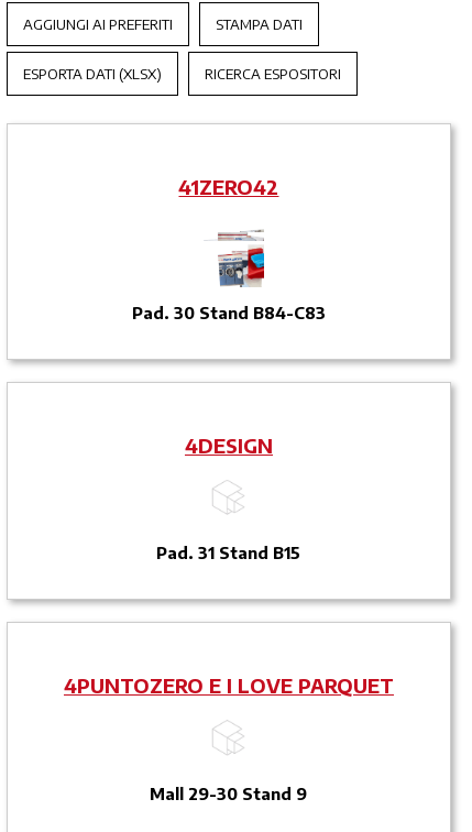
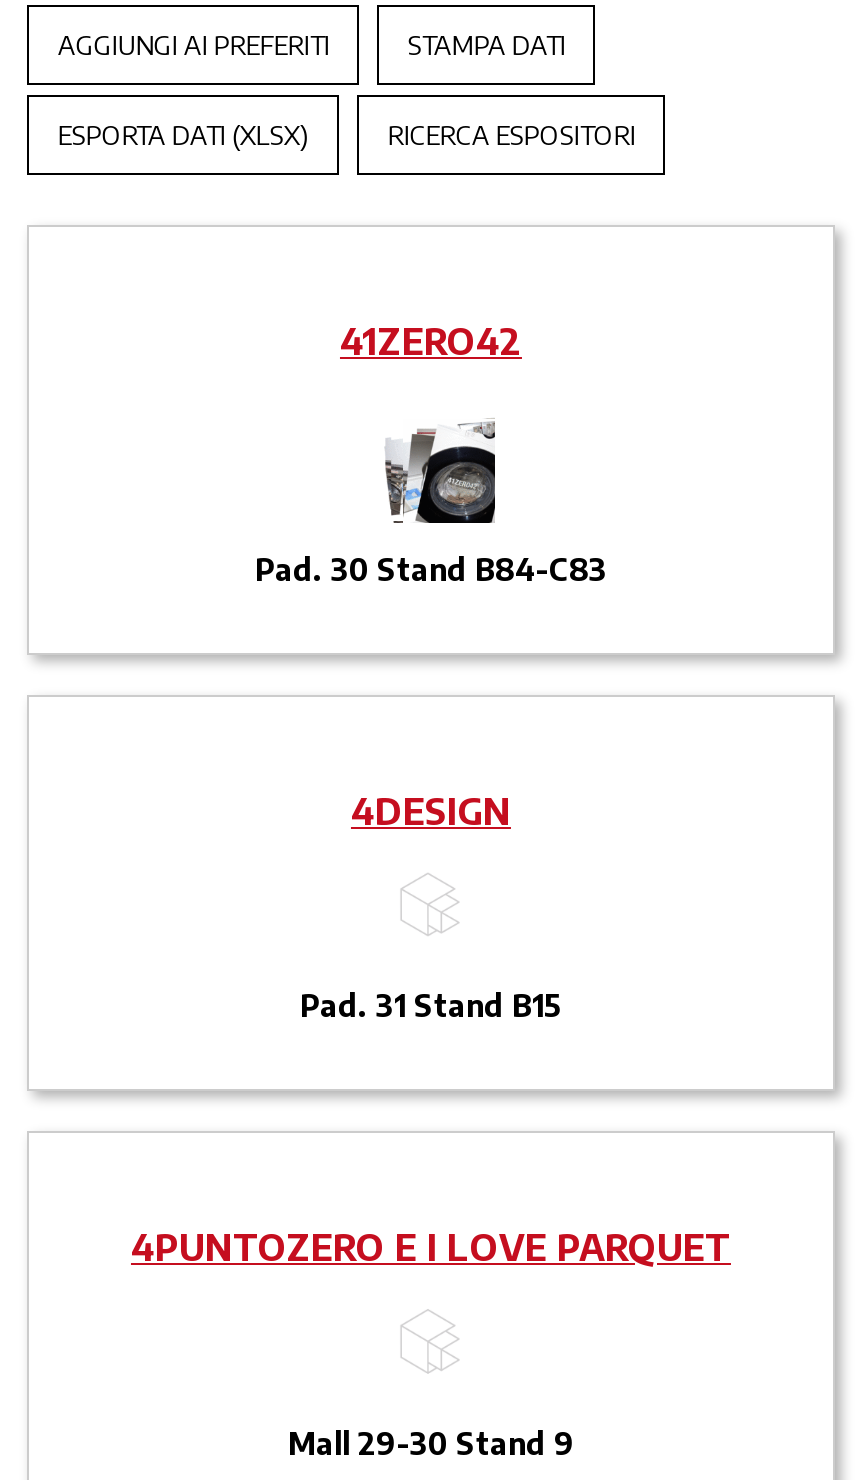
- [image]
+ [image]
